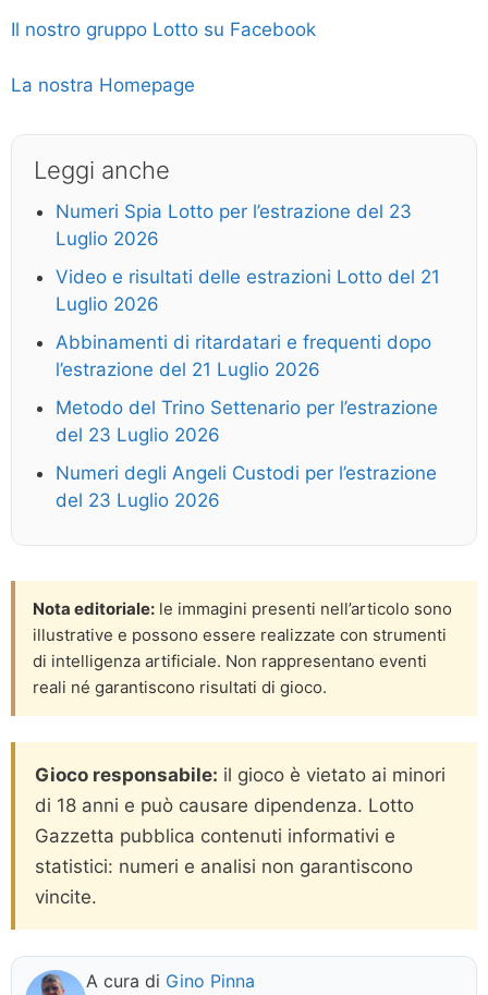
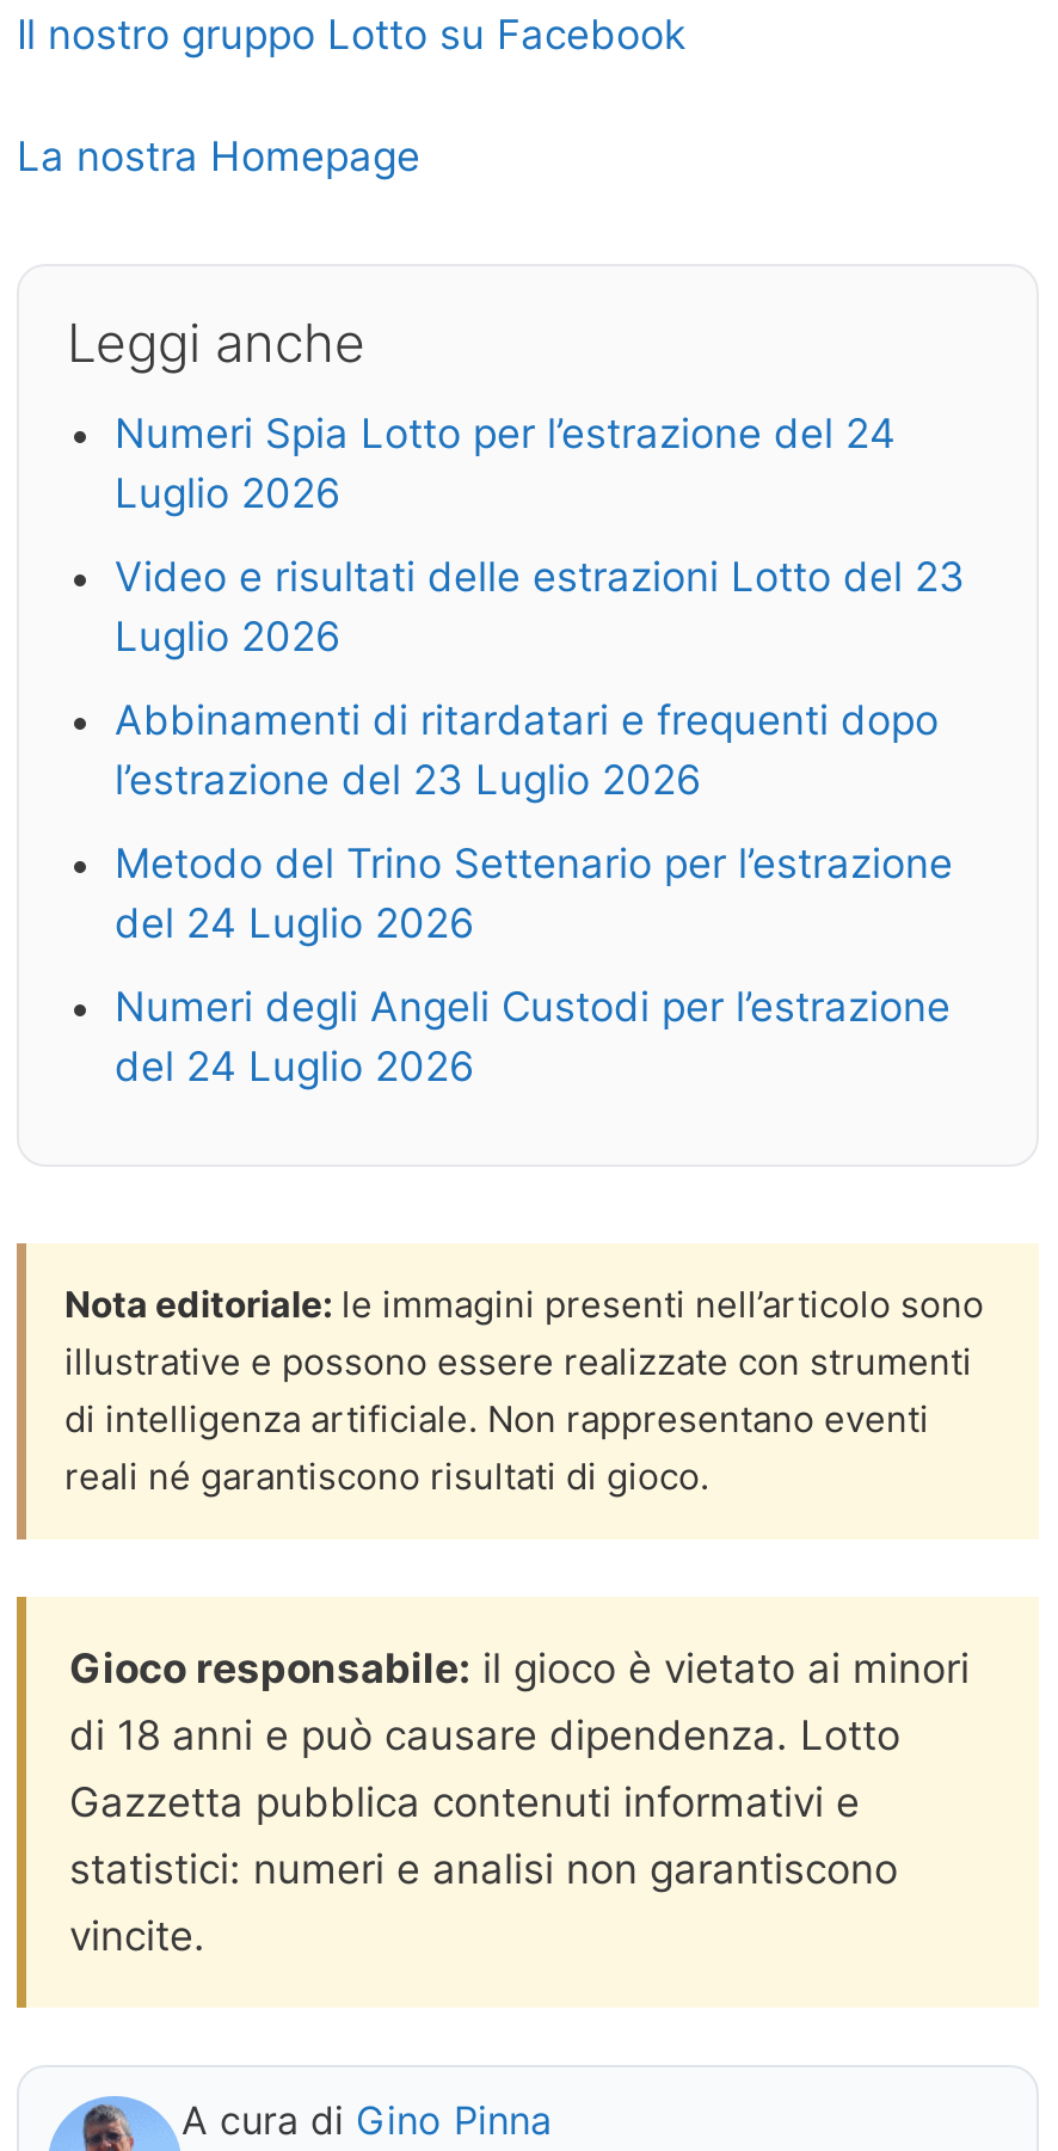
- Numeri Spia Lotto per l’estrazione del 23
+ Numeri Spia Lotto per l’estrazione del 24

- Video e risultati delle estrazioni Lotto del 21
+ Video e risultati delle estrazioni Lotto del 23

- l’estrazione del 21 Luglio 2026
+ l’estrazione del 23 Luglio 2026

- del 23 Luglio 2026
+ del 24 Luglio 2026

- del 23 Luglio 2026
+ del 24 Luglio 2026
